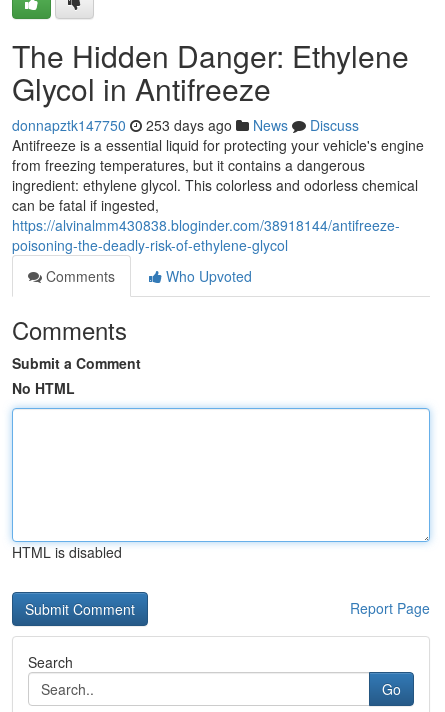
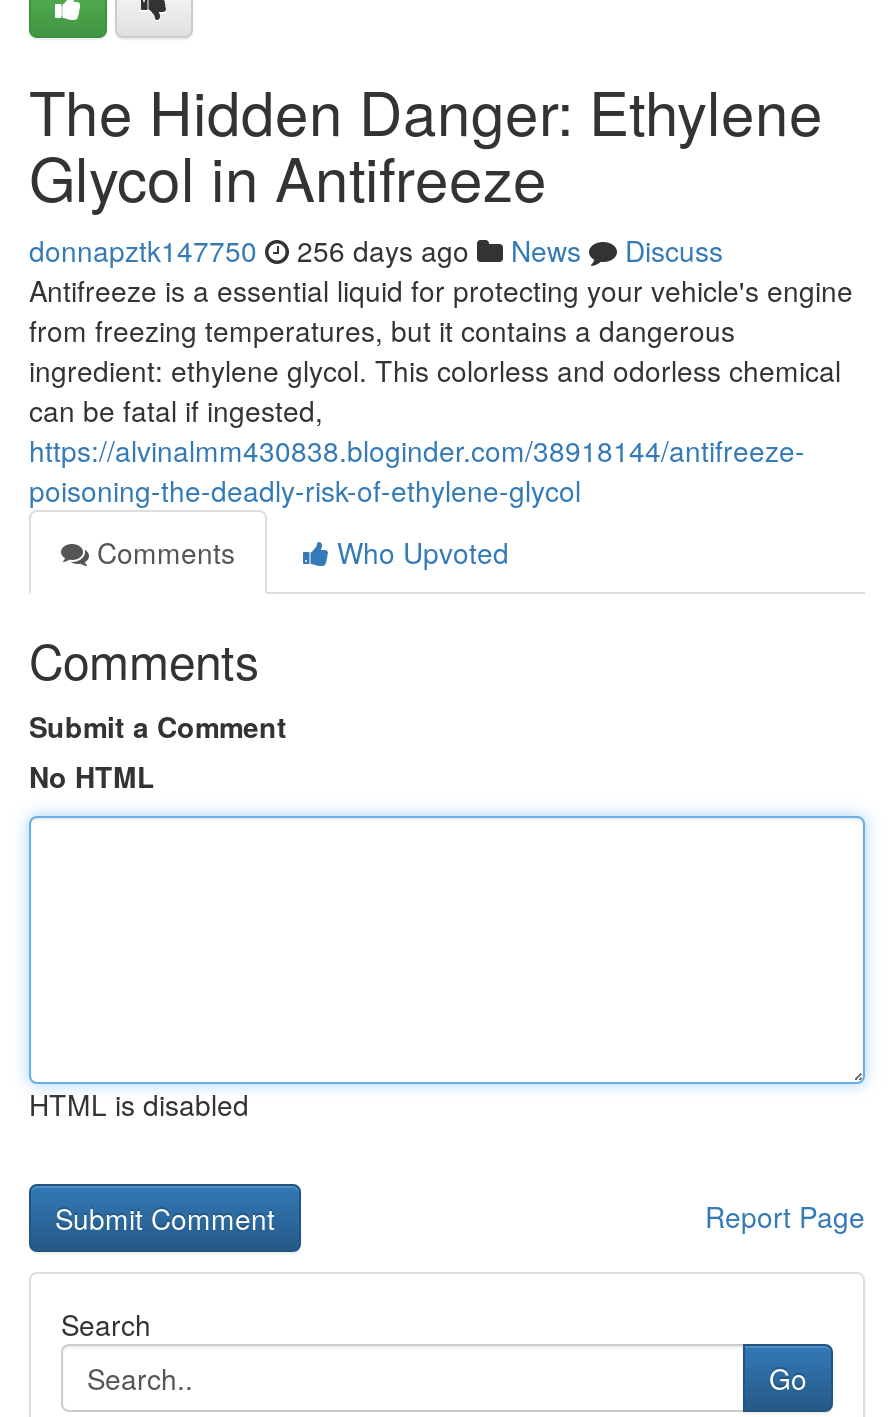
- donnapztk147750 253 days ago News Discuss
+ donnapztk147750 256 days ago News Discuss
